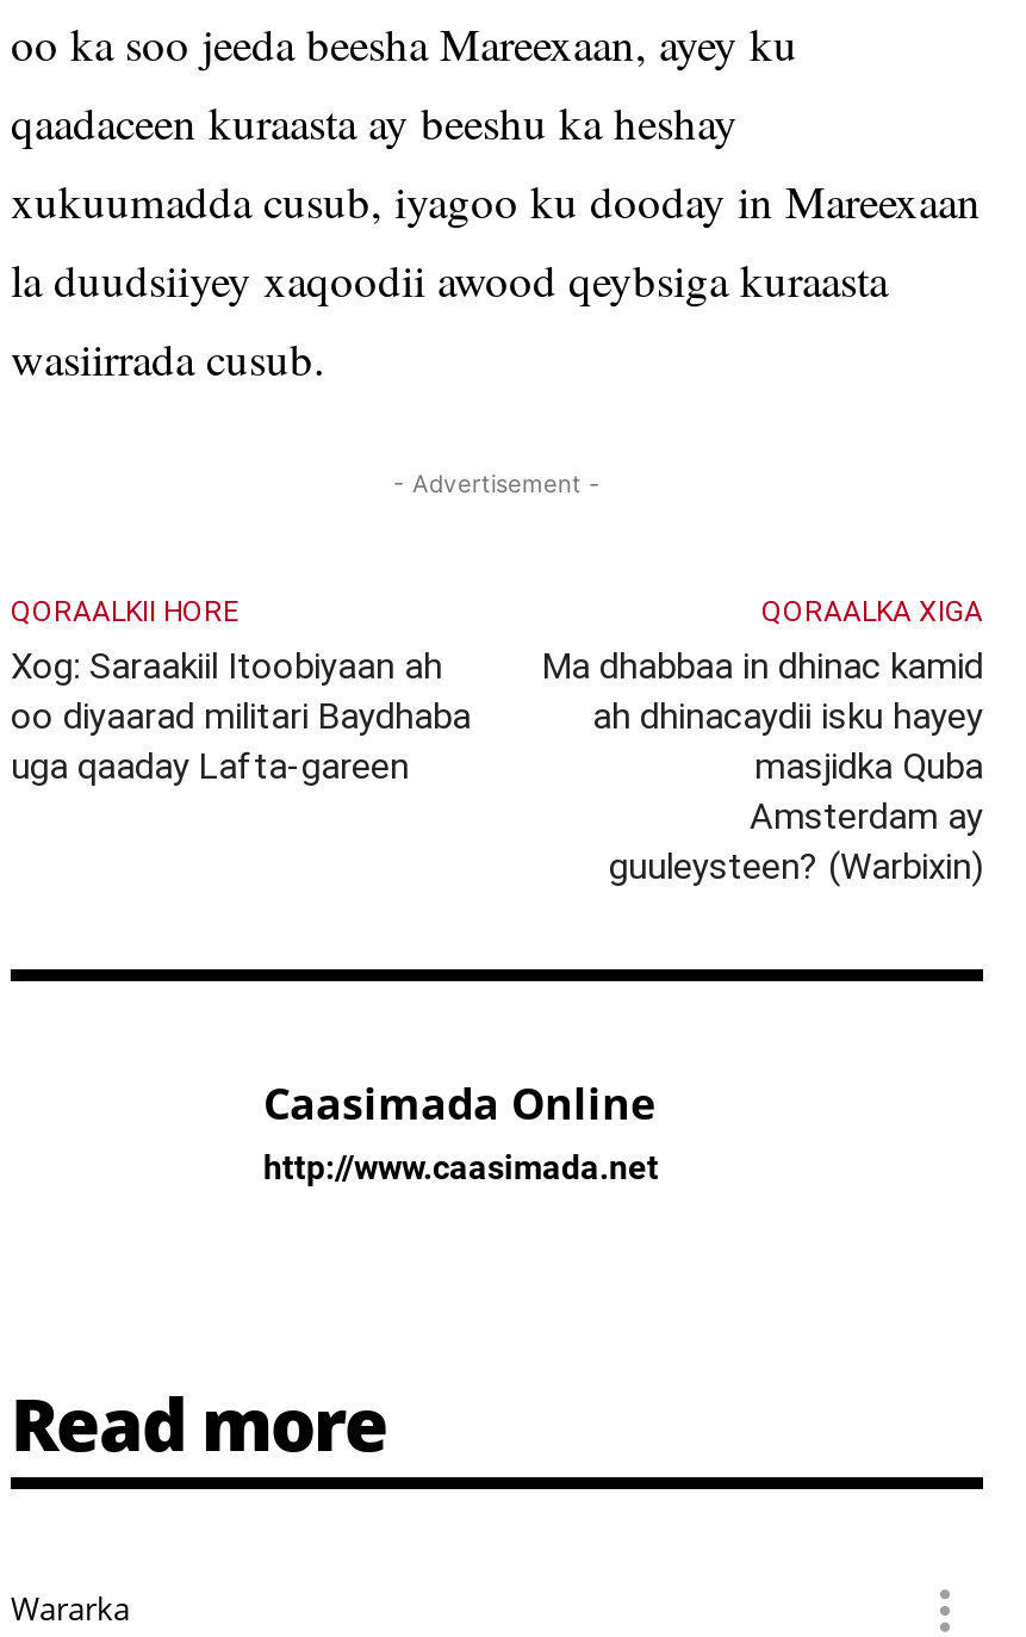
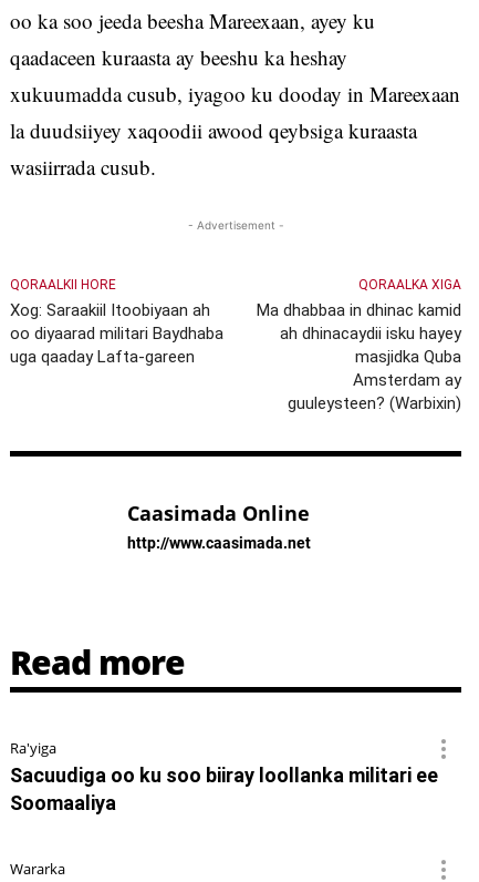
+ Ra'yiga
+ Sacuudiga oo ku soo biiray loollanka militari ee
+ Soomaaliya
